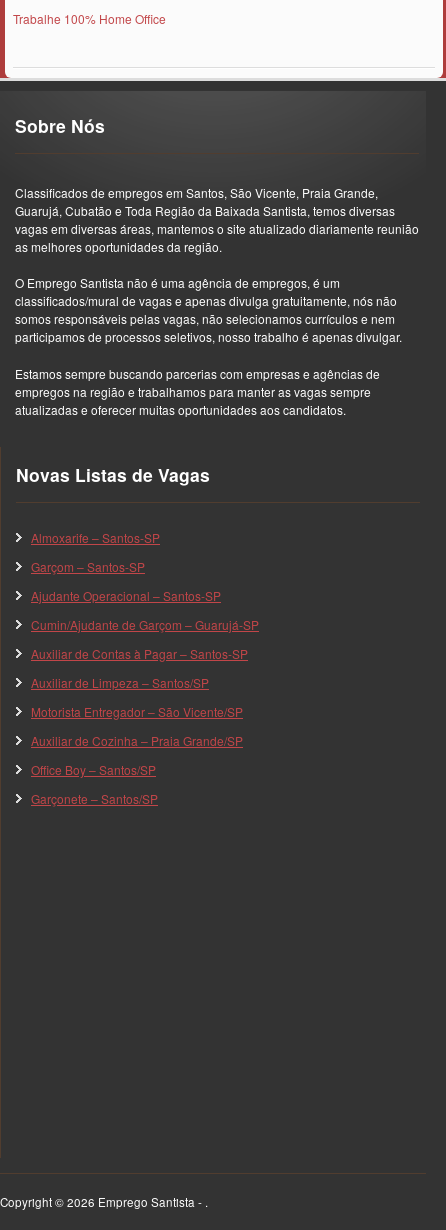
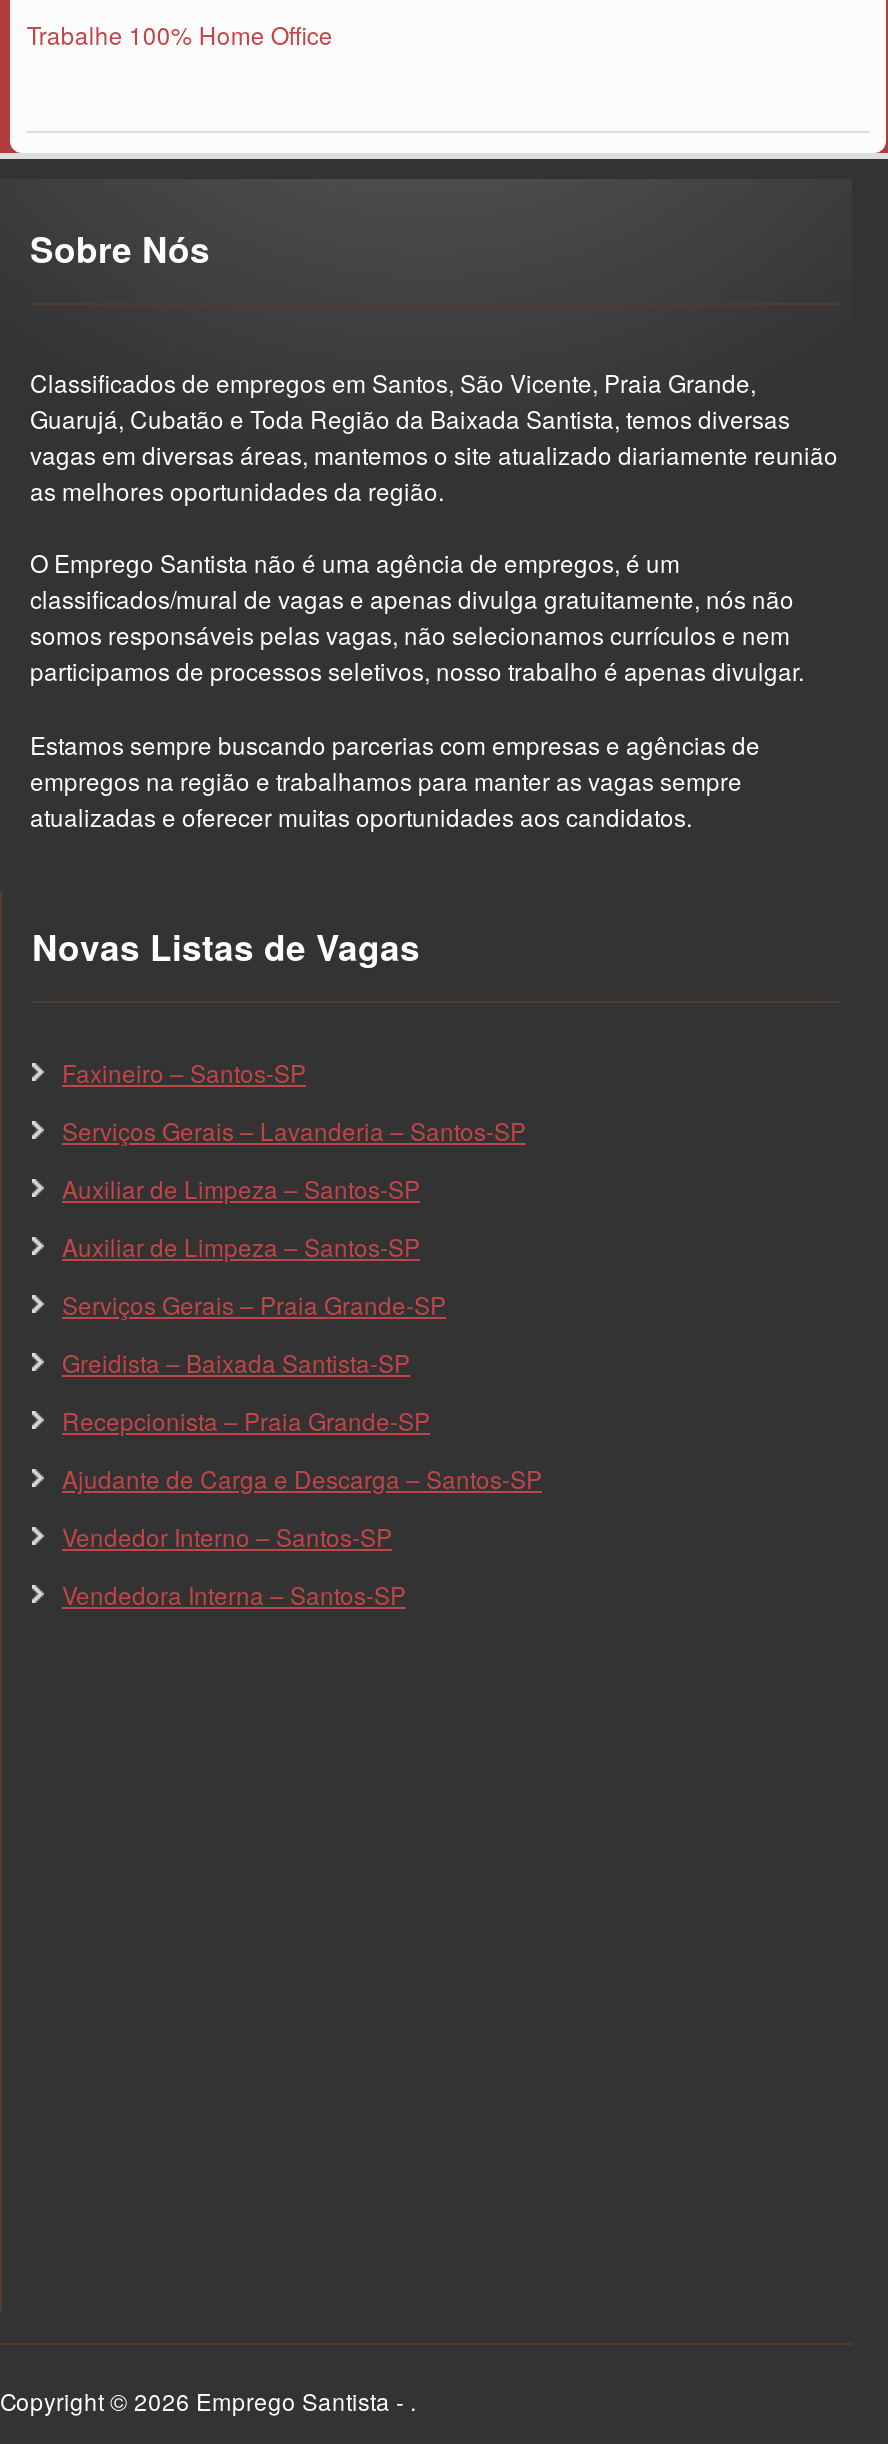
- Almoxarife – Santos-SP
+ Faxineiro – Santos-SP

- Garçom – Santos-SP
+ Serviços Gerais – Lavanderia – Santos-SP

- Ajudante Operacional – Santos-SP
+ Auxiliar de Limpeza – Santos-SP

- Cumin/Ajudante de Garçom – Guarujá-SP
+ Auxiliar de Limpeza – Santos-SP

- Auxiliar de Contas à Pagar – Santos-SP
+ Serviços Gerais – Praia Grande-SP

- Auxiliar de Limpeza – Santos/SP
+ Greidista – Baixada Santista-SP

- Motorista Entregador – São Vicente/SP
+ Recepcionista – Praia Grande-SP

- Auxiliar de Cozinha – Praia Grande/SP
+ Ajudante de Carga e Descarga – Santos-SP

- Office Boy – Santos/SP
+ Vendedor Interno – Santos-SP

- Garçonete – Santos/SP
+ Vendedora Interna – Santos-SP
